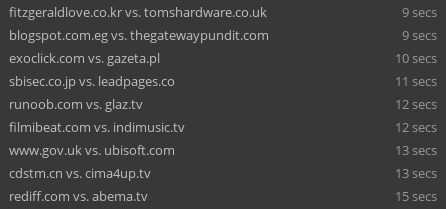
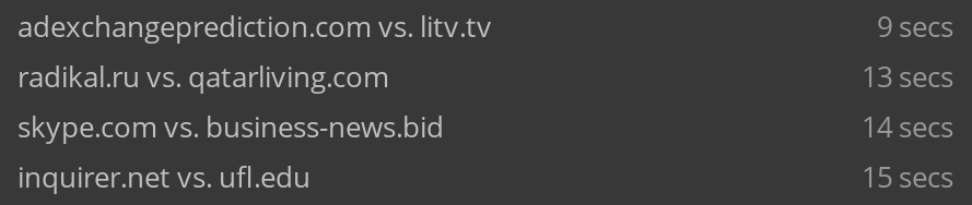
- fitzgeraldlove.co.kr vs. tomshardware.co.uk
+ adexchangeprediction.com vs. litv.tv

- blogspot.com.eg vs. thegatewaypundit.com
- 9 secs
- exoclick.com vs. gazeta.pl
- 10 secs
- sbisec.co.jp vs. leadpages.co
- 11 secs
- runoob.com vs. glaz.tv
- 12 secs
- filmibeat.com vs. indimusic.tv
- 12 secs
- www.gov.uk vs. ubisoft.com
+ radikal.ru vs. qatarliving.com

- cdstm.cn vs. cima4up.tv
+ skype.com vs. business-news.bid

- 13 secs
+ 14 secs

- rediff.com vs. abema.tv
+ inquirer.net vs. ufl.edu
